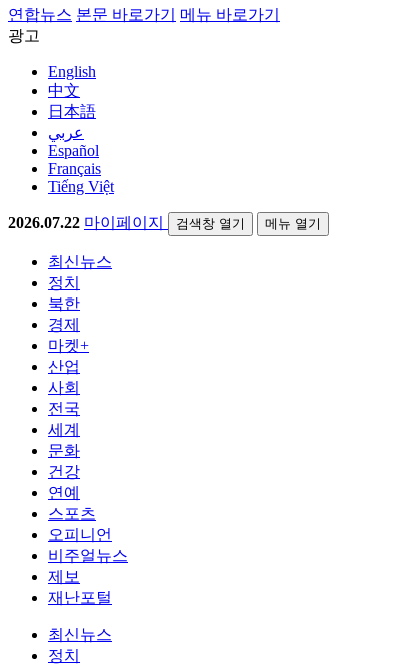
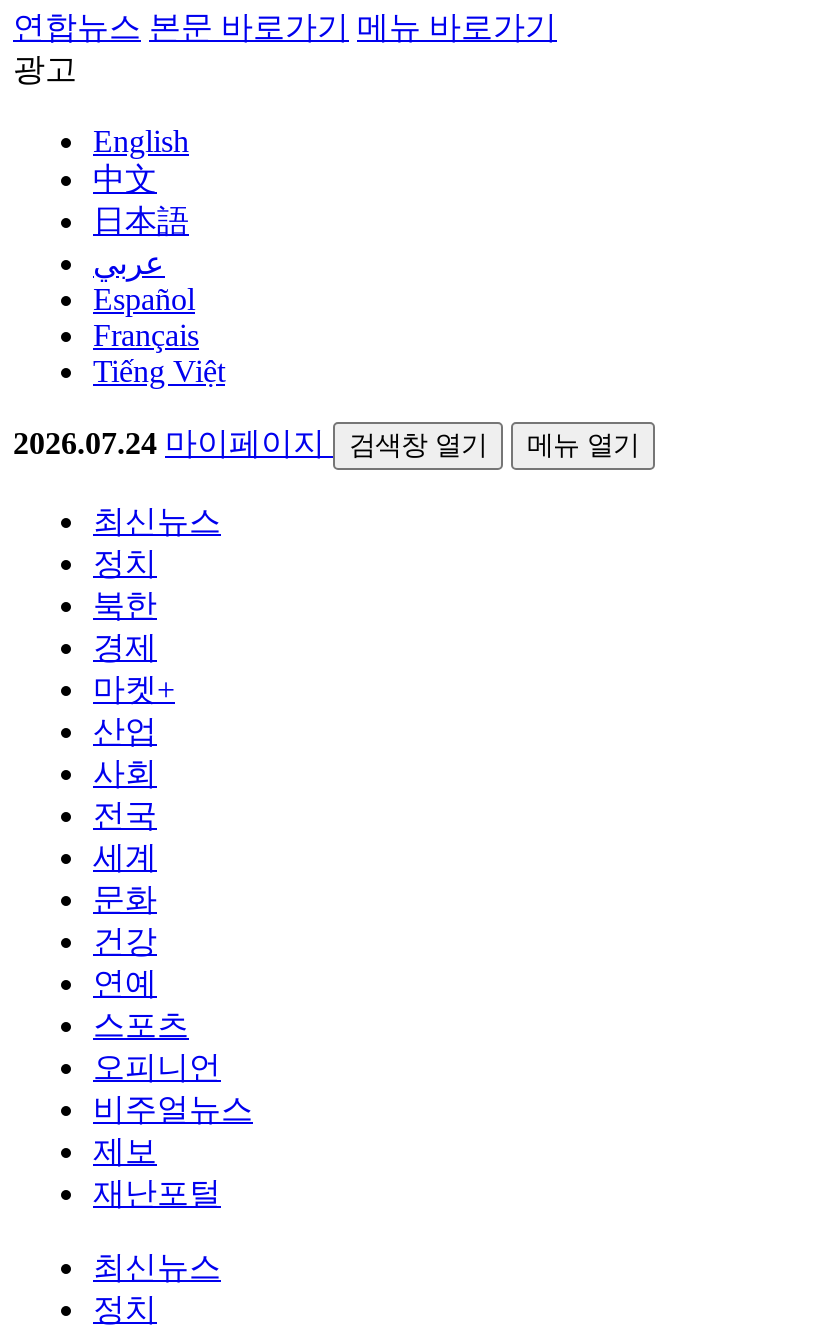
- 2026.07.22 마이페이지 검색창 열기 메뉴 열기
+ 2026.07.24 마이페이지 검색창 열기 메뉴 열기
